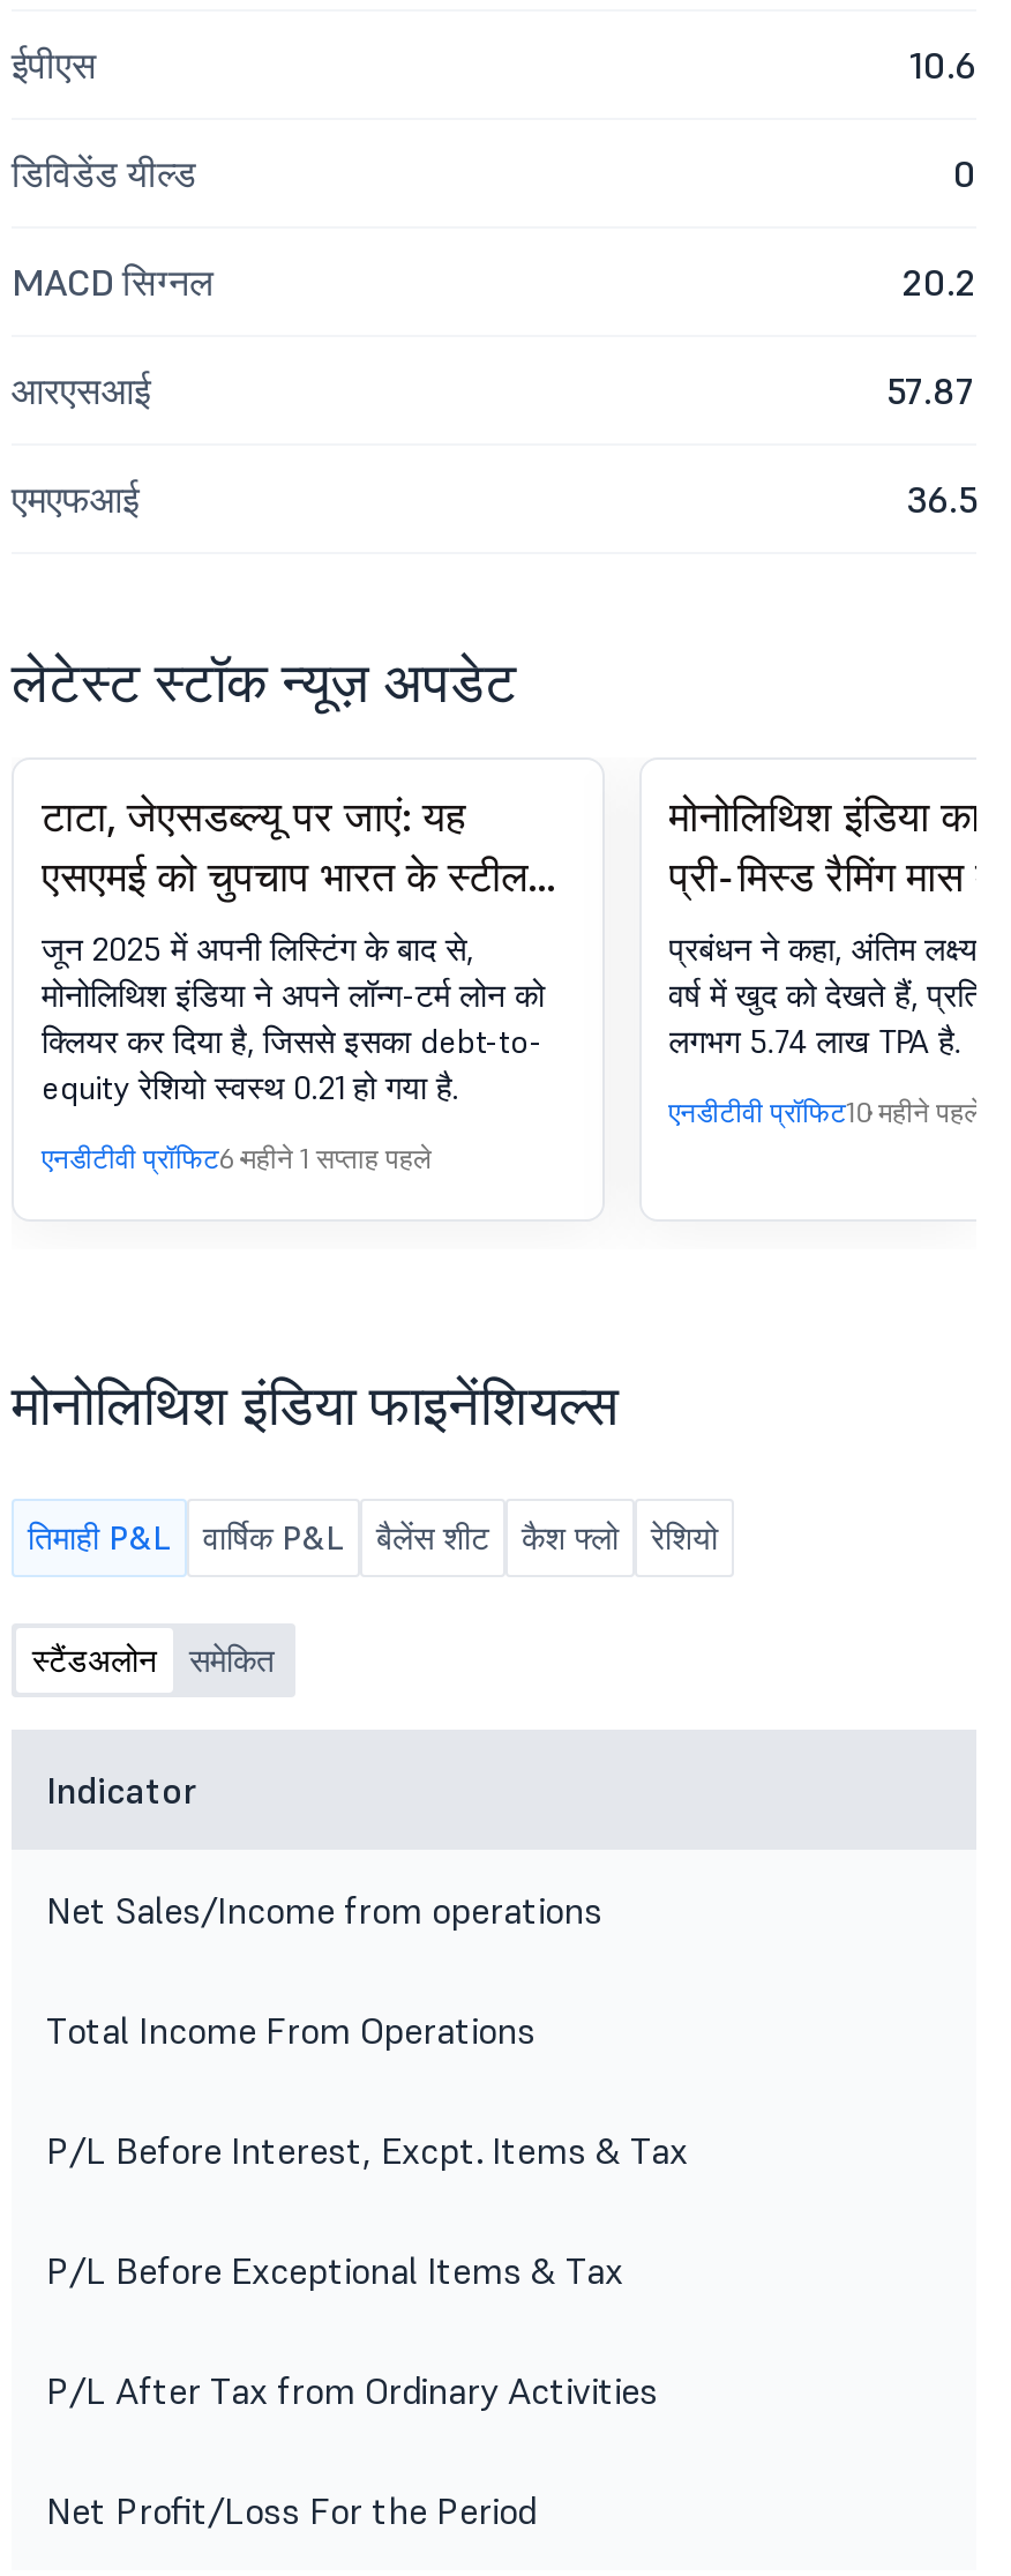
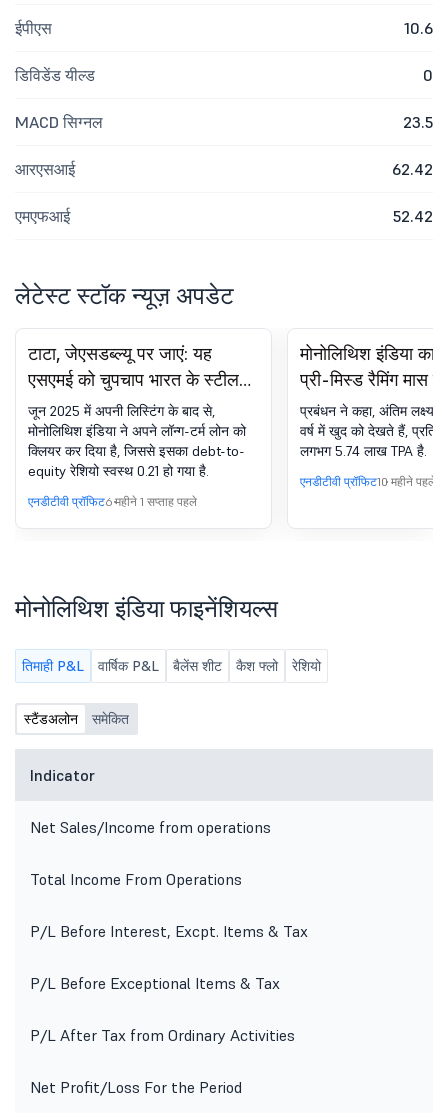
- 20.2
+ 23.5

- 57.87
+ 62.42

- 36.5
+ 52.42
